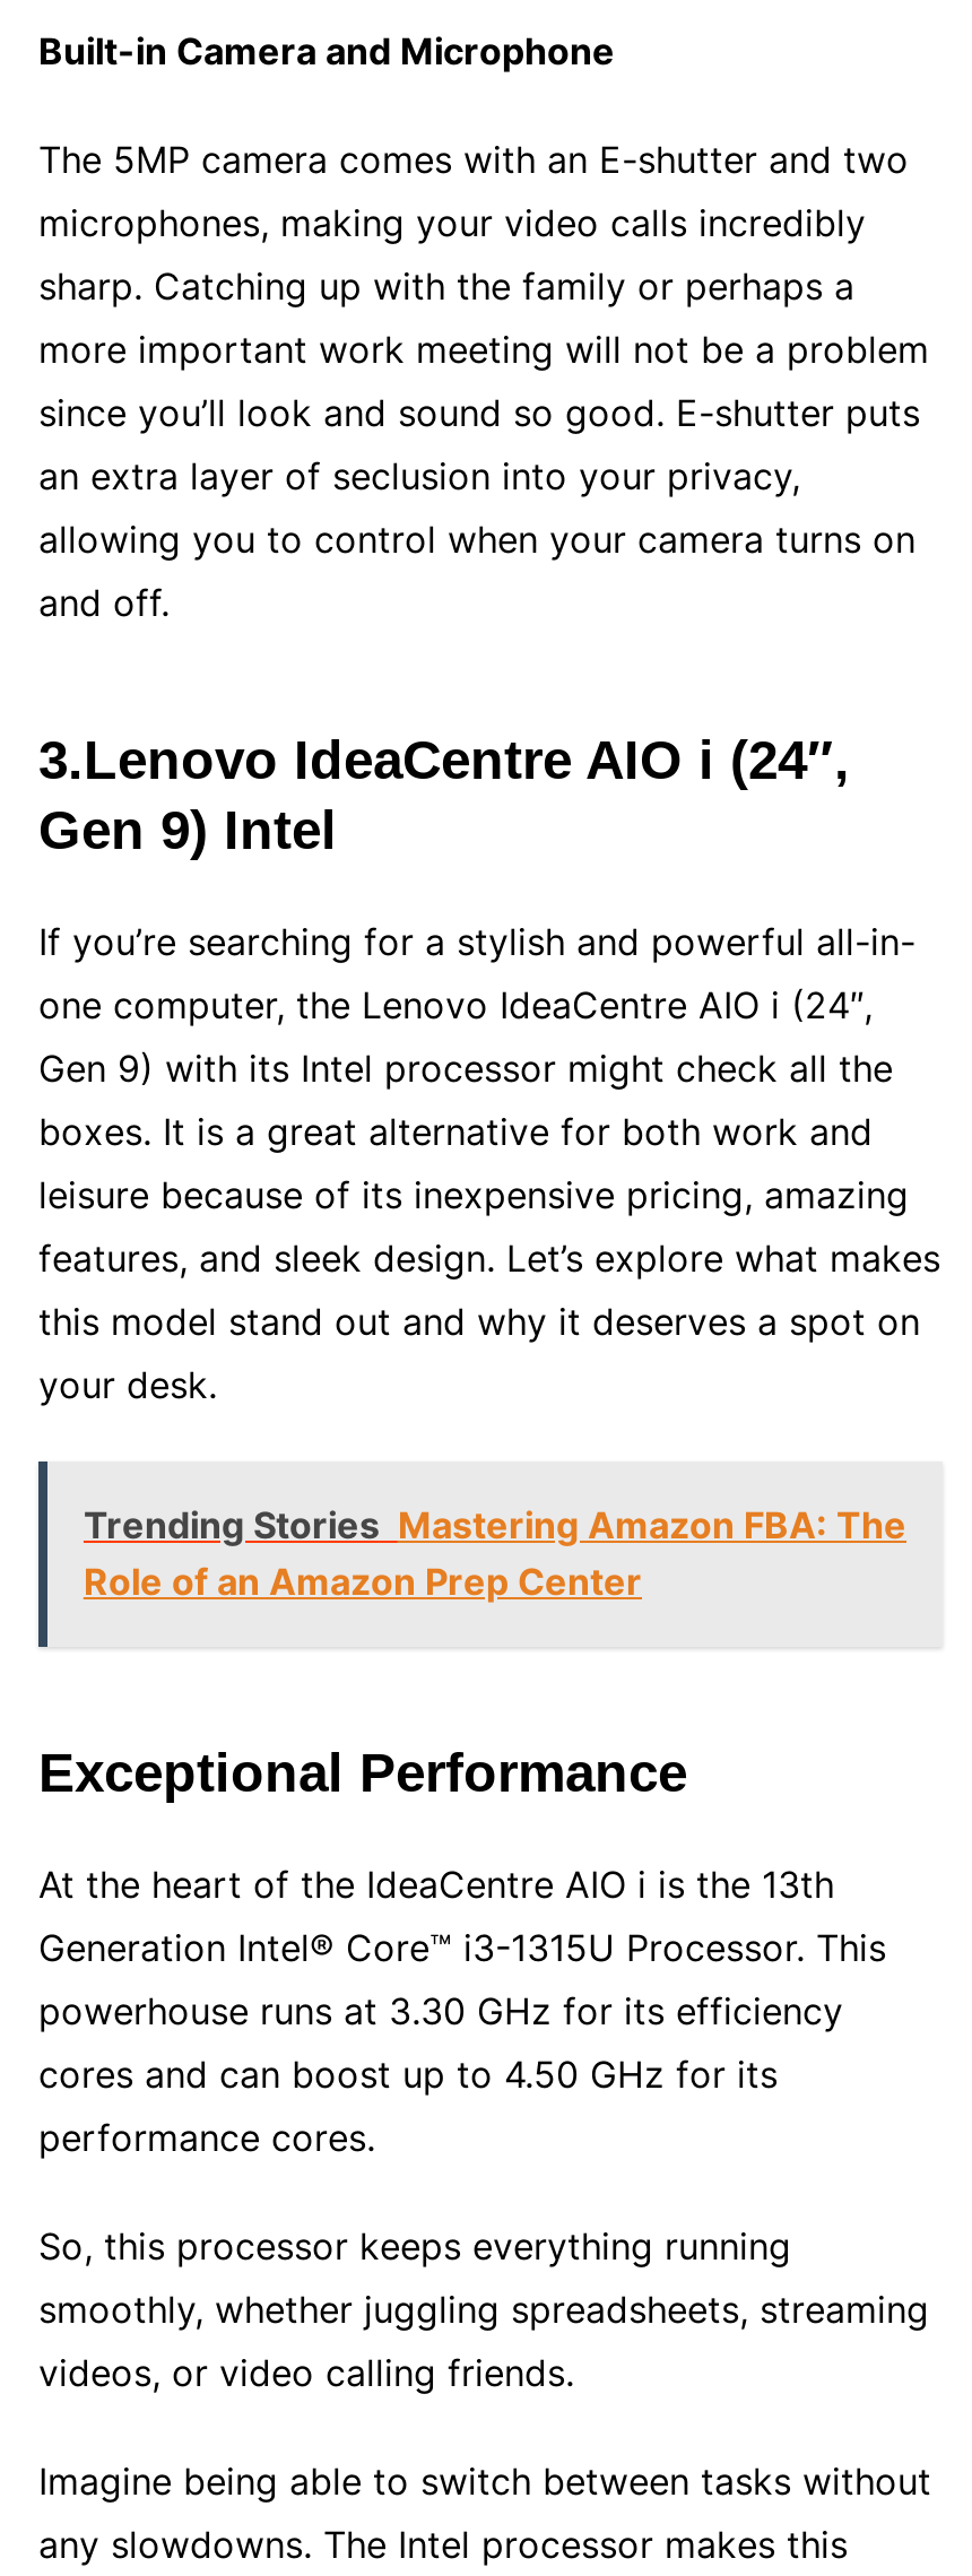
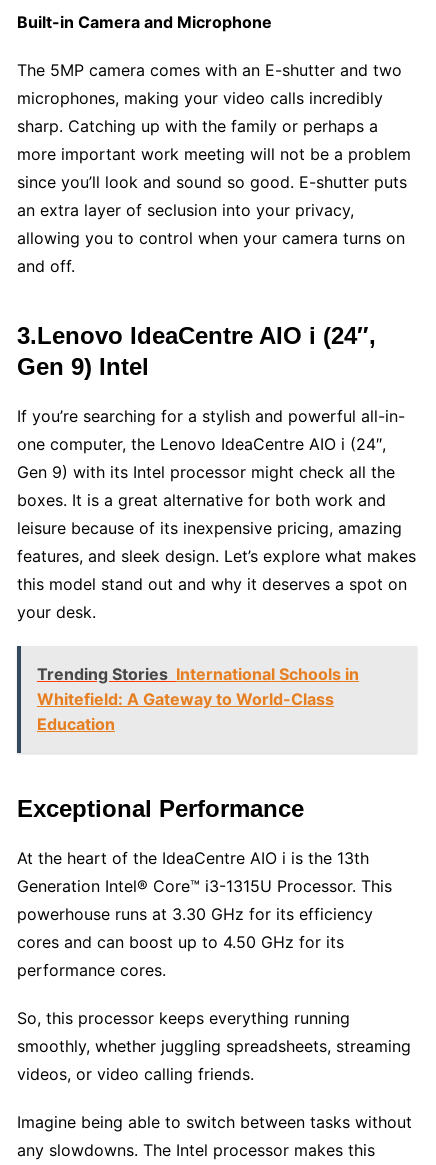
- Trending Stories Mastering Amazon FBA: The
- Role of an Amazon Prep Center
+ Trending Stories International Schools in
+ Whitefield: A Gateway to World-Class
+ Education
